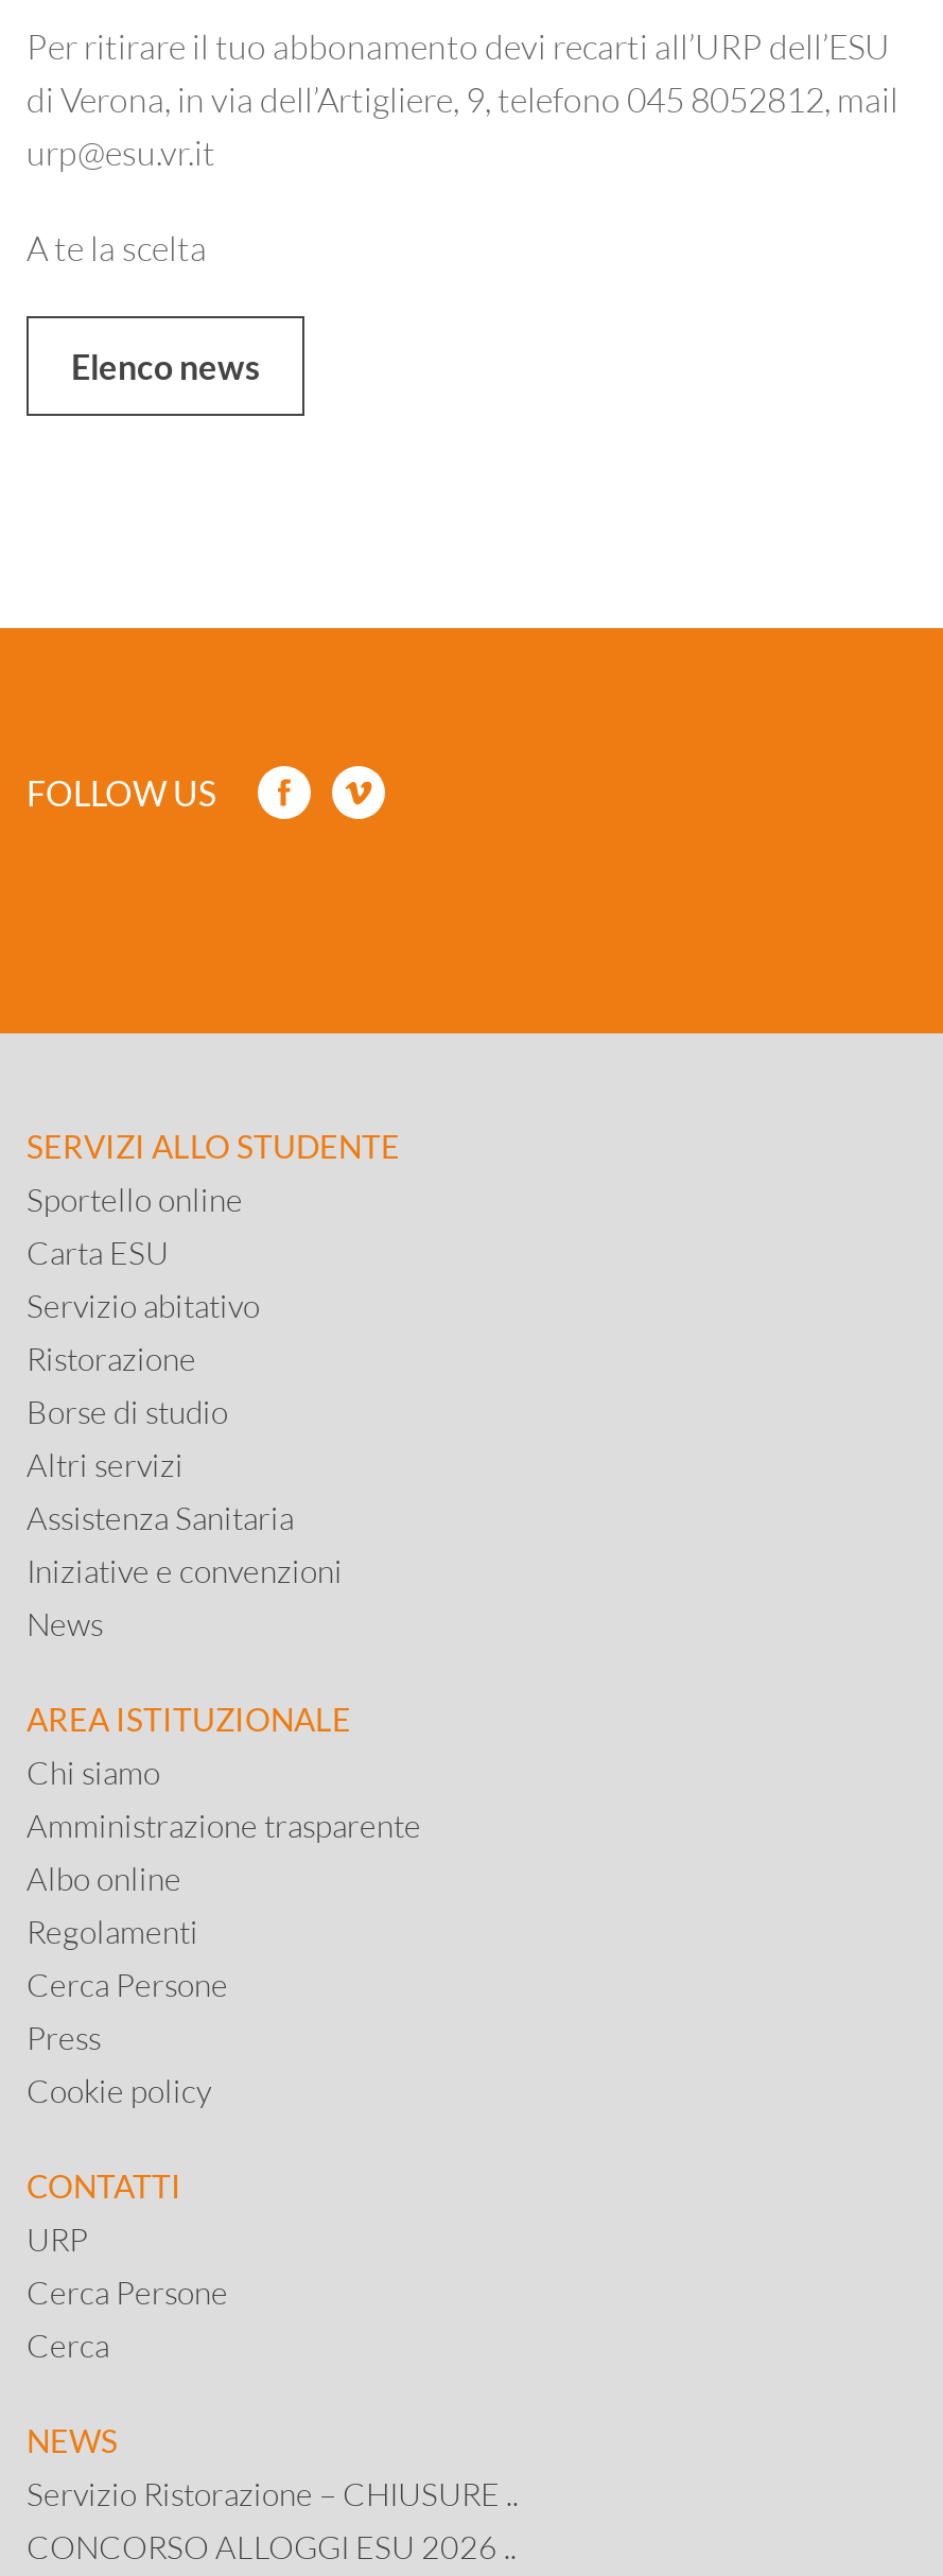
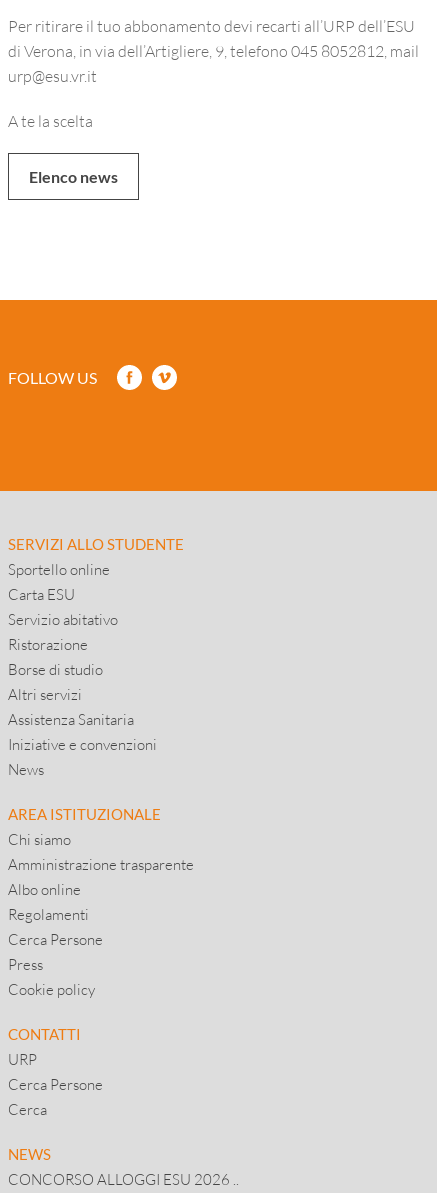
- Servizio Ristorazione – CHIUSURE ..
